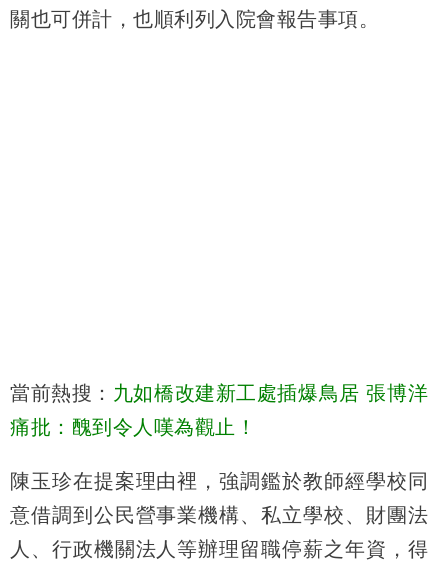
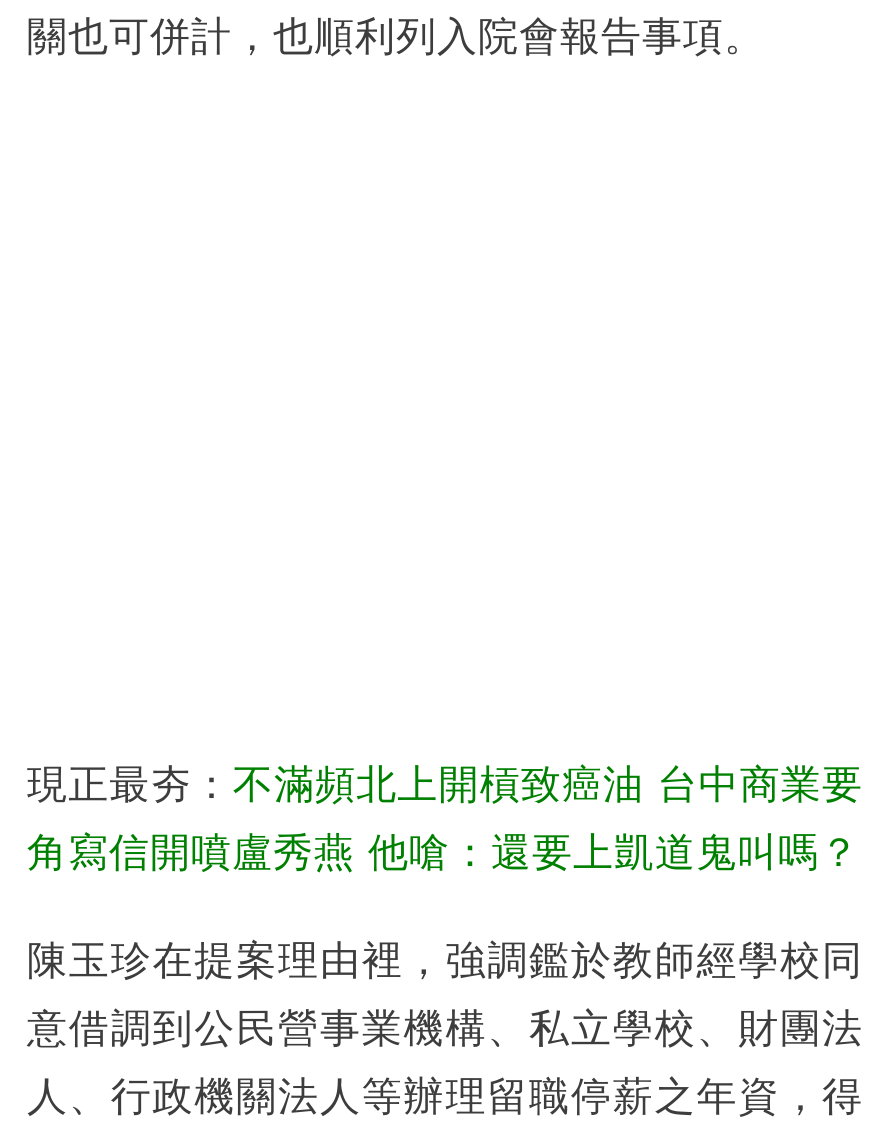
- 當前熱搜：九如橋改建新工處插爆鳥居 張博洋
+ 現正最夯：不滿頻北上開槓致癌油 台中商業要

- 痛批：醜到令人嘆為觀止！
+ 角寫信開噴盧秀燕 他嗆：還要上凱道鬼叫嗎？
